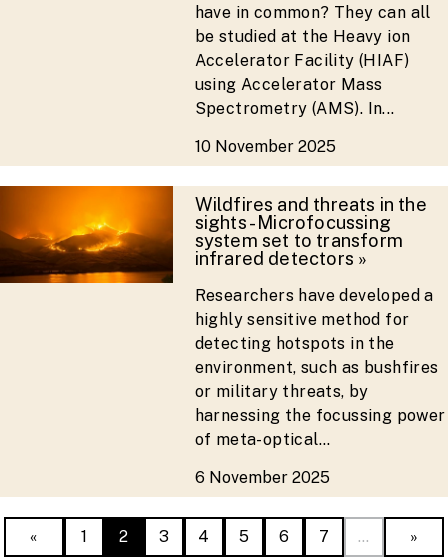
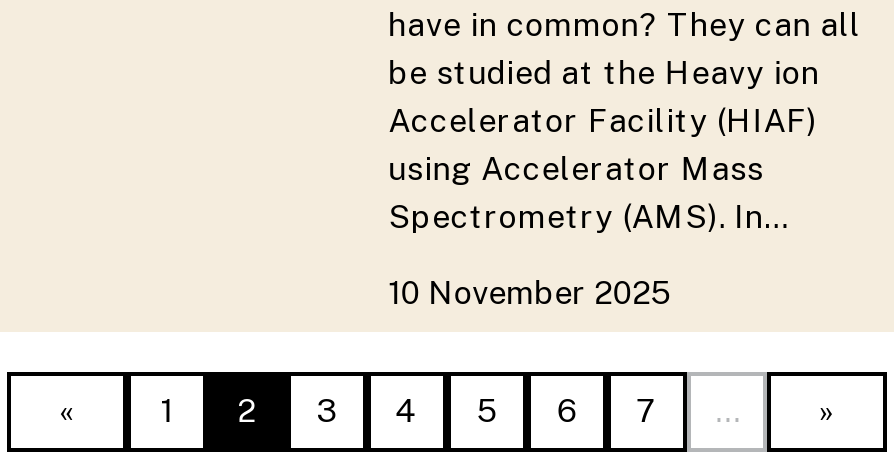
- [image]
- Wildfires and threats in the
- sights - Microfocussing
- system set to transform
- infrared detectors
- Researchers have developed a
- highly sensitive method for
- detecting hotspots in the
- environment, such as bushfires
- or military threats, by
- harnessing the focussing power
- of meta-optical...
- 6 November 2025
